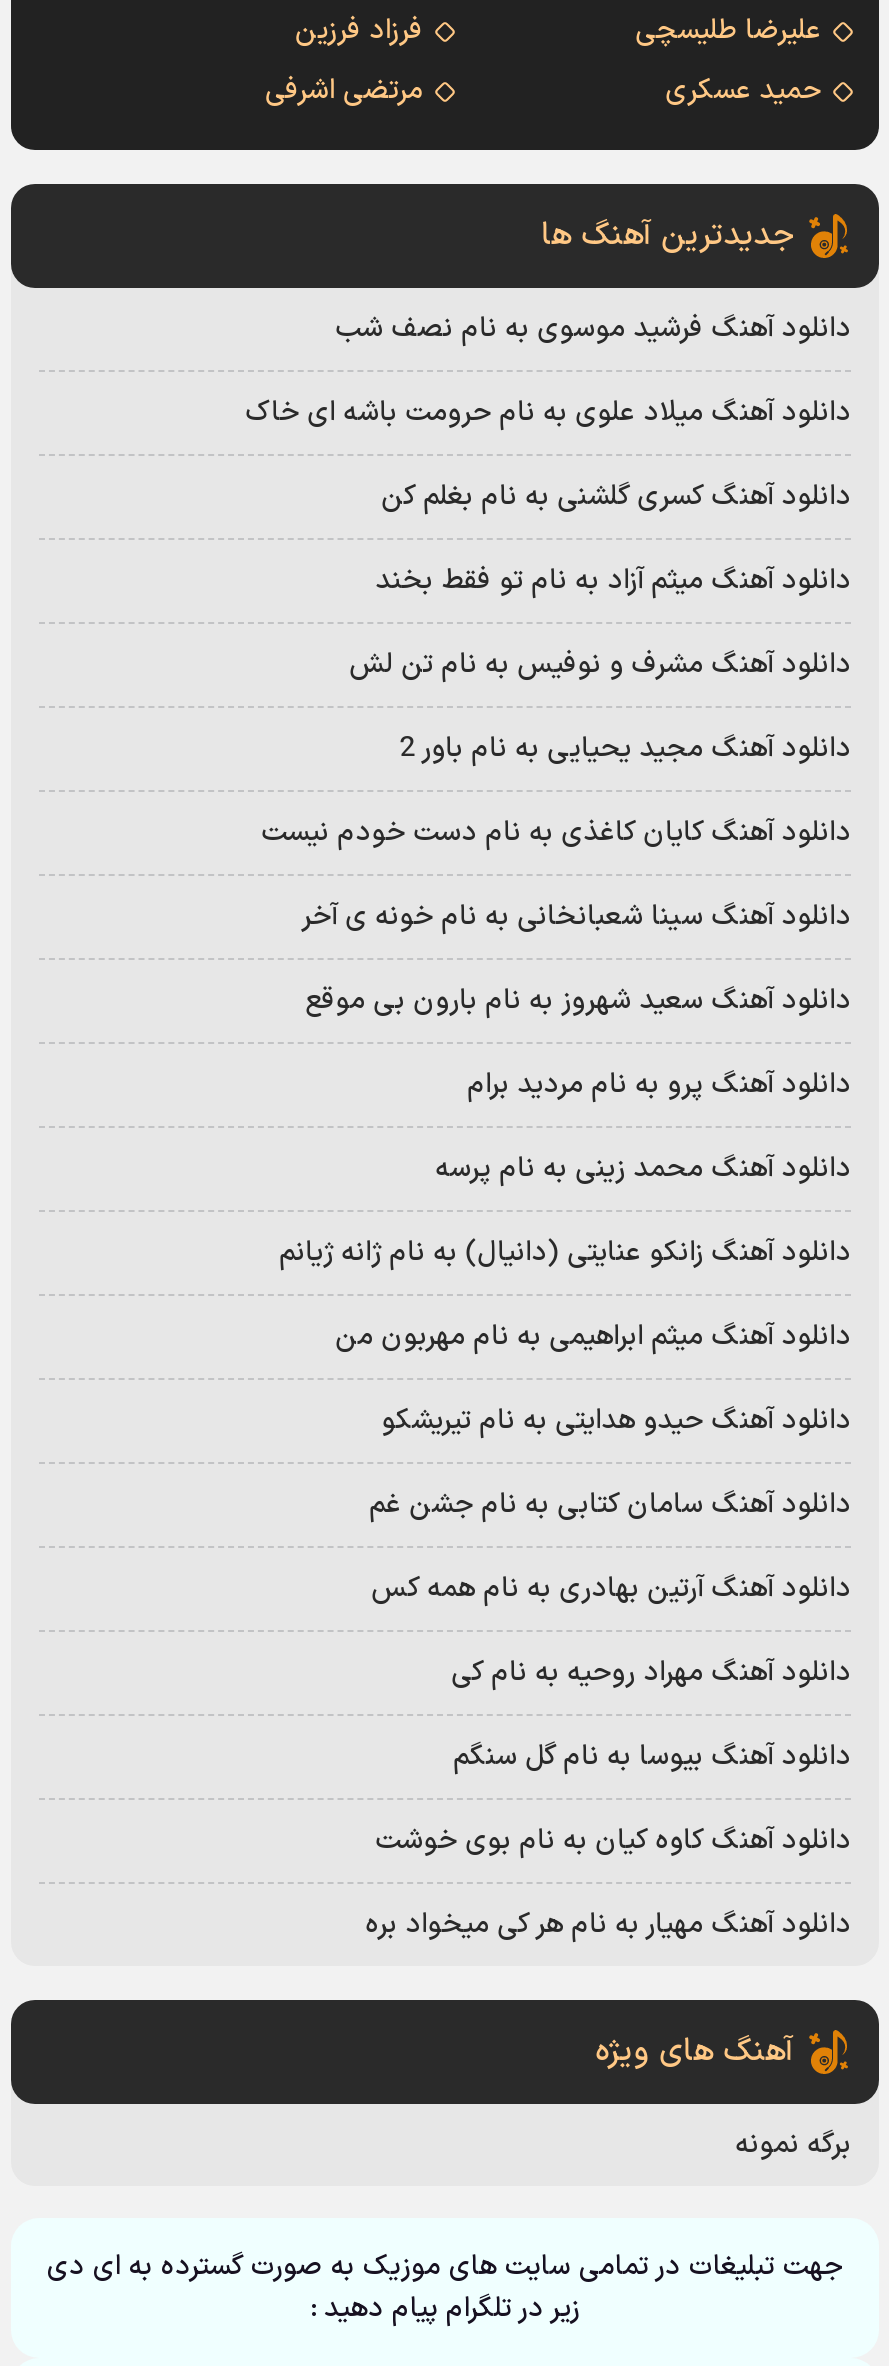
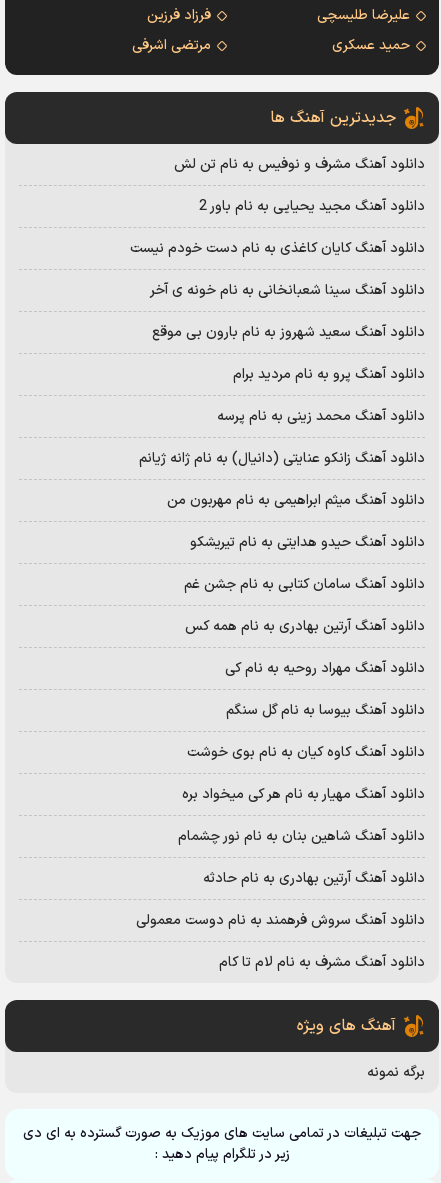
- دانلود آهنگ فرشید موسوی به نام نصف شب
- دانلود آهنگ میلاد علوی به نام حرومت باشه ای خاک
- دانلود آهنگ کسری گلشنی به نام بغلم کن
- دانلود آهنگ میثم آزاد به نام تو فقط بخند

moved up: دانلود آهنگ مشرف و نوفیس به نام تن لش | دانلود آهنگ مجید یحیایی به نام باور 2 | دانلود آهنگ کایان کاغذی به نام دست خودم نیست | ... | دانلود آهنگ کاوه کیان به نام بوی خوشت | دانلود آهنگ مهیار به نام هر کی میخواد بره

+ دانلود آهنگ شاهین بنان به نام نور چشمام
+ دانلود آهنگ آرتین بهادری به نام حادثه
+ دانلود آهنگ سروش فرهمند به نام دوست معمولی
+ دانلود آهنگ مشرف به نام لام تا کام
